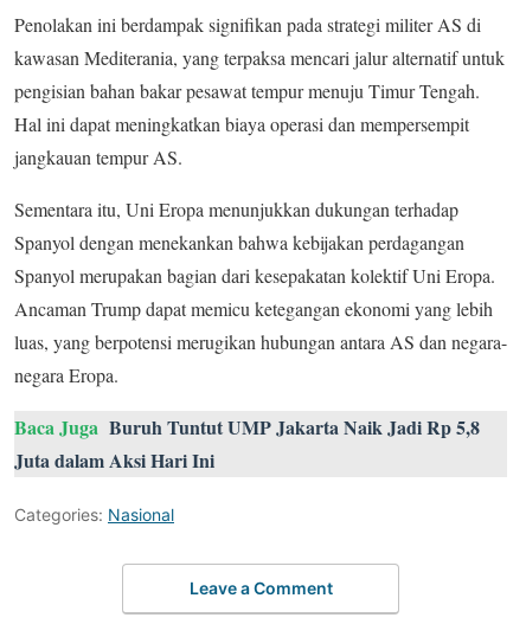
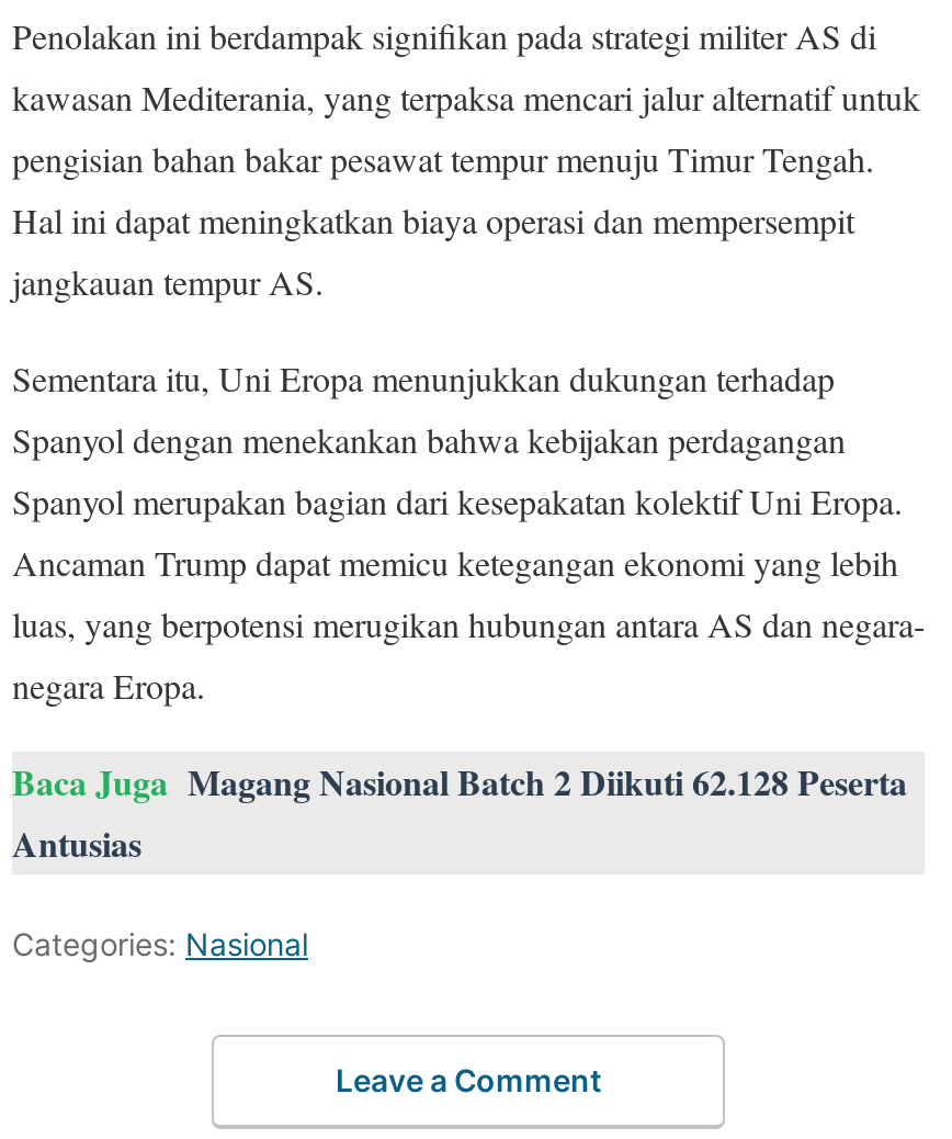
- Baca Juga Buruh Tuntut UMP Jakarta Naik Jadi Rp 5,8
- Juta dalam Aksi Hari Ini
+ Baca Juga Magang Nasional Batch 2 Diikuti 62.128 Peserta
+ Antusias
